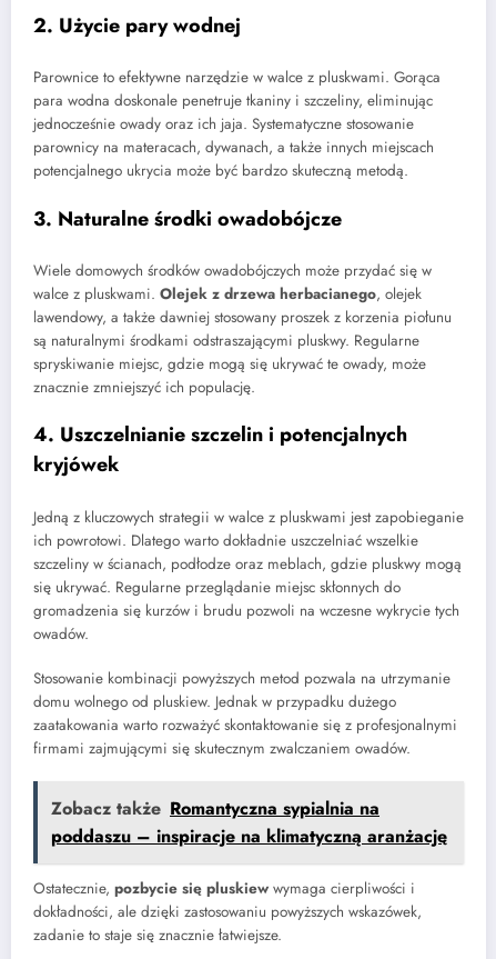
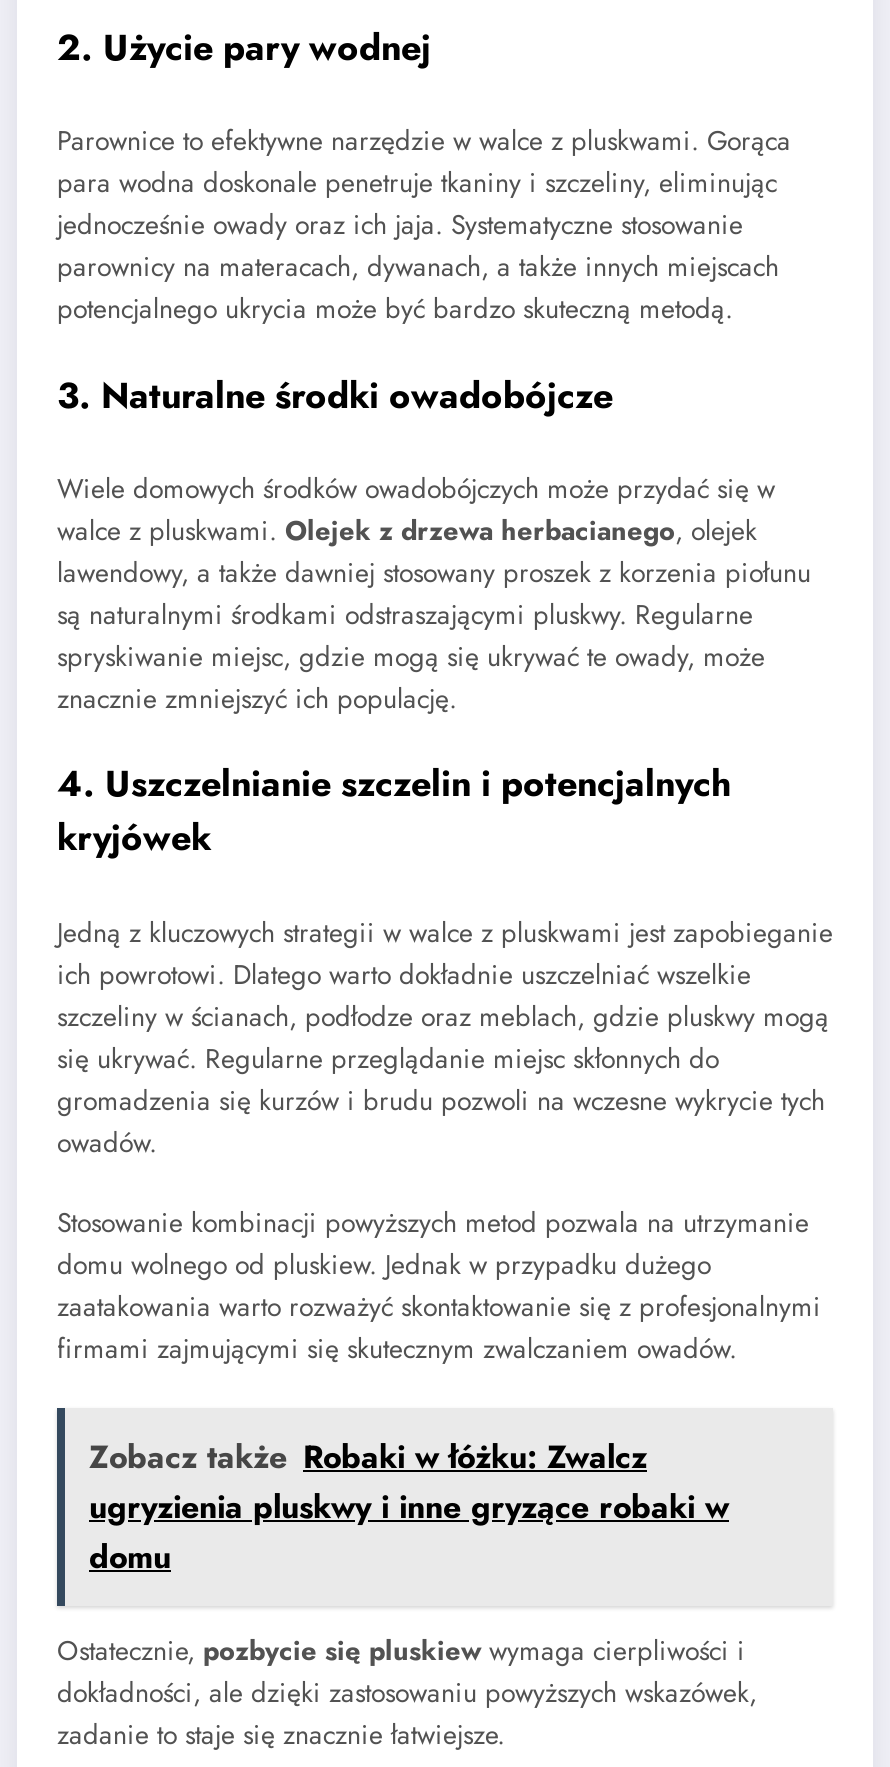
- Zobacz także Romantyczna sypialnia na
- poddaszu – inspiracje na klimatyczną aranżację
+ Zobacz także Robaki w łóżku: Zwalcz
+ ugryzienia pluskwy i inne gryzące robaki w
+ domu
